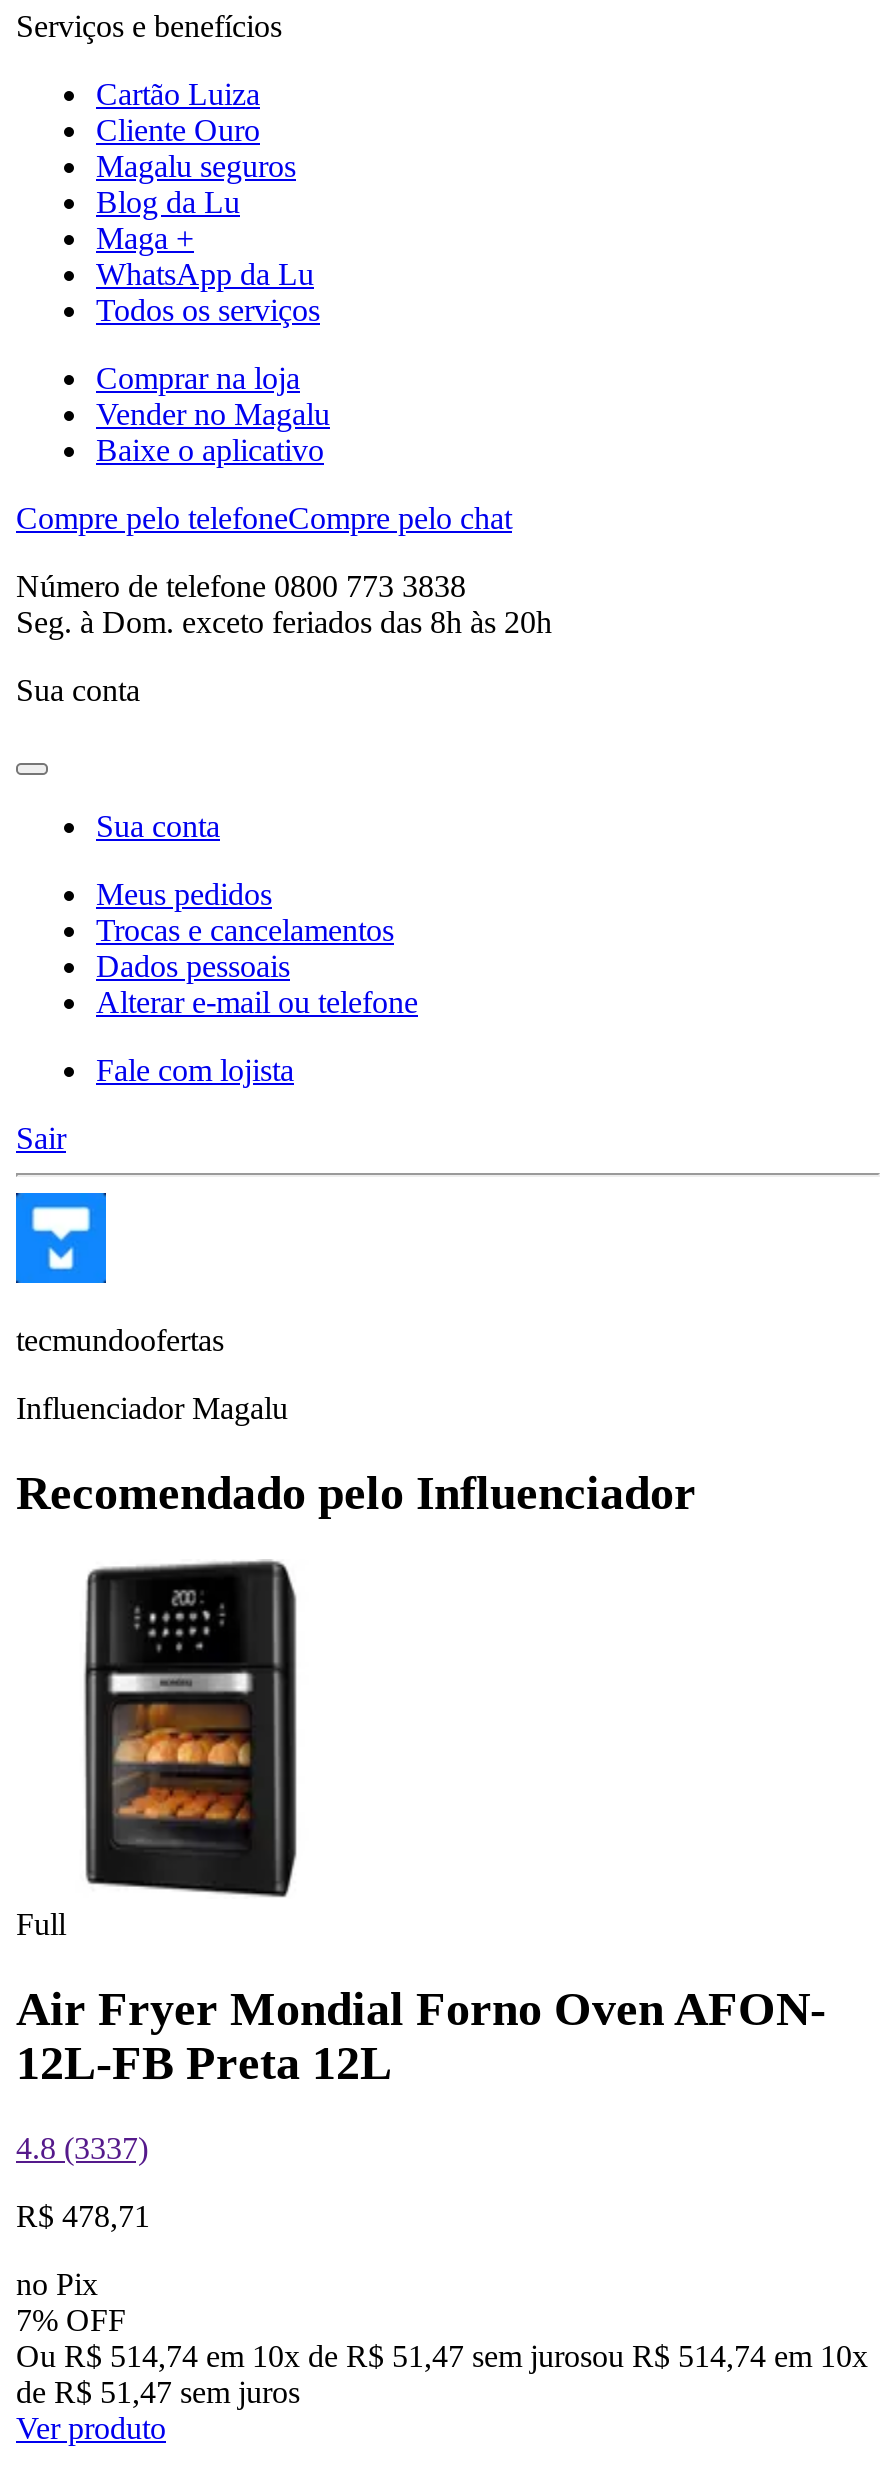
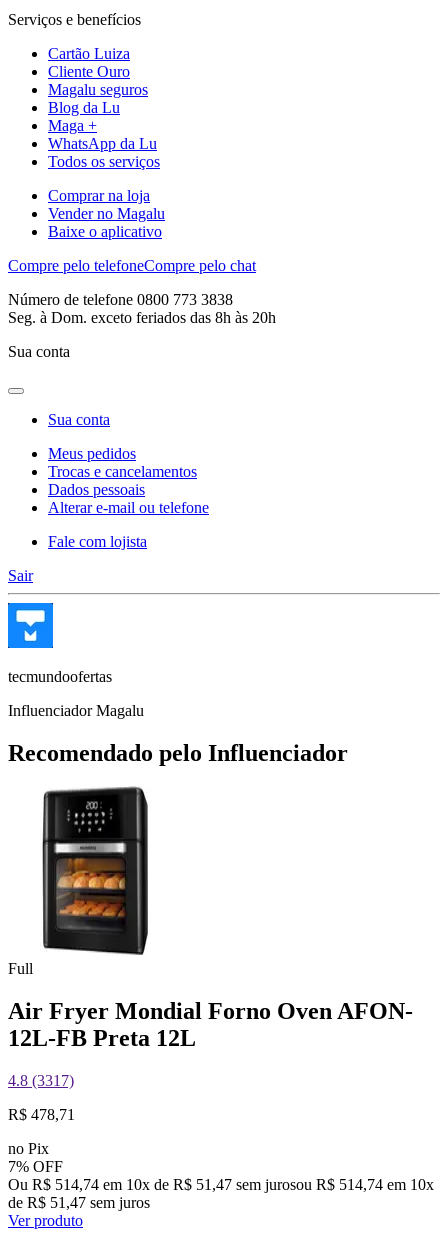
- 4.8 (3337)
+ 4.8 (3317)
